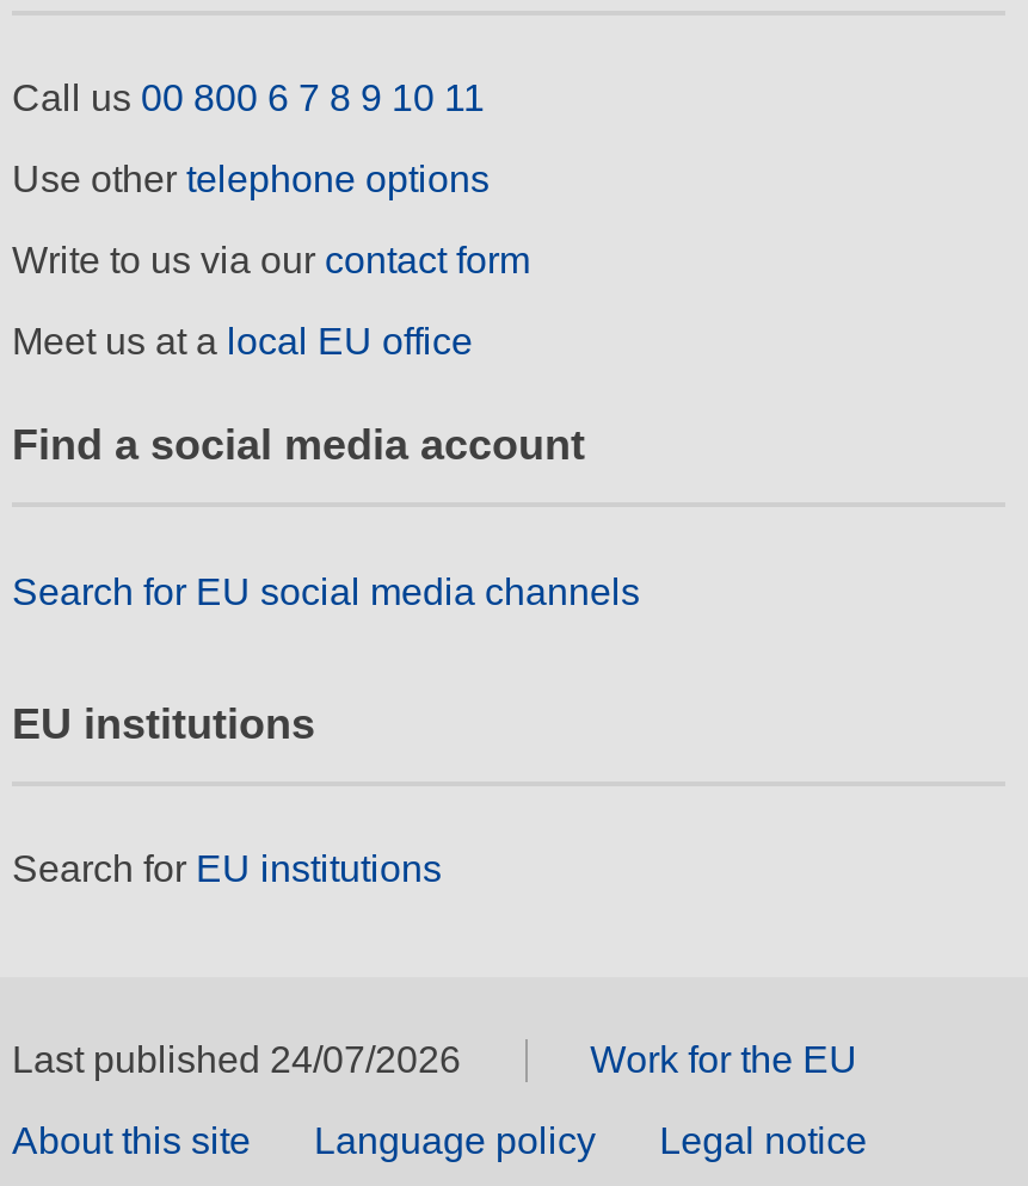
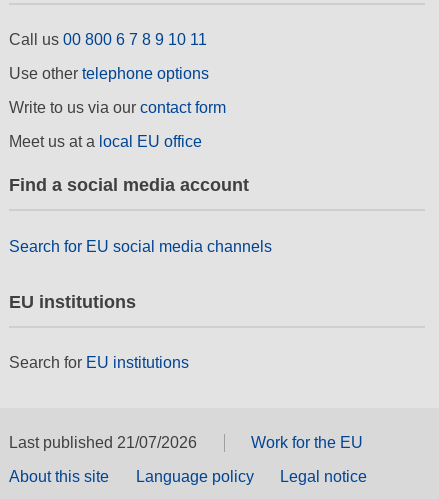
- Last published 24/07/2026
+ Last published 21/07/2026
